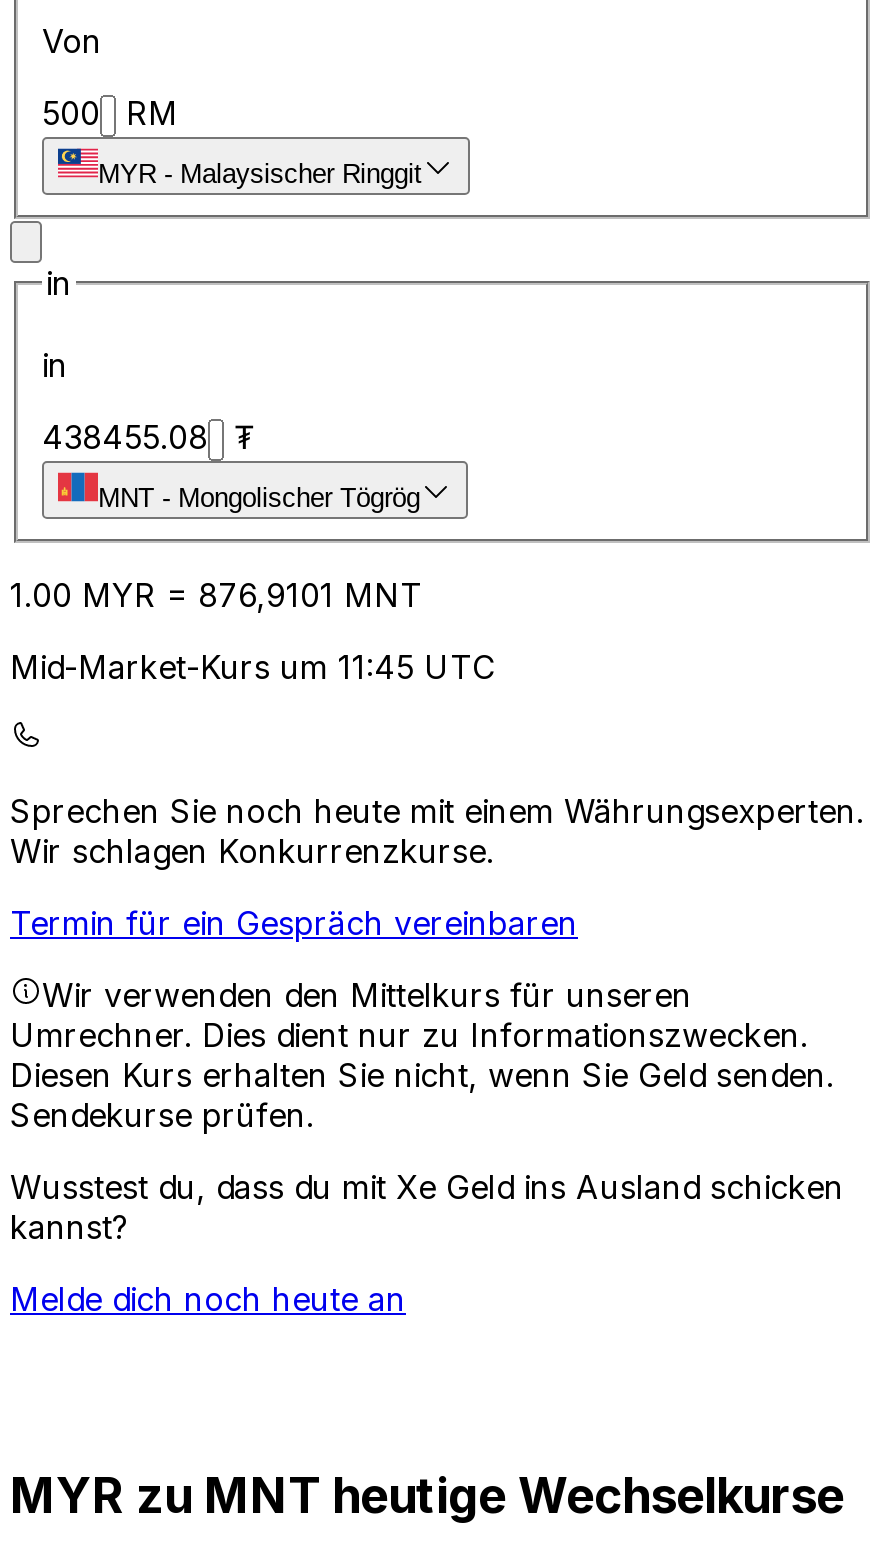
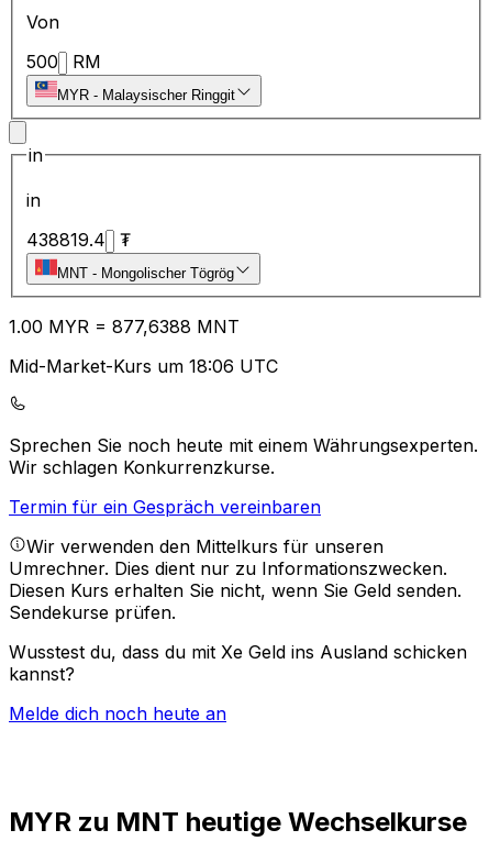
- 438455.08 ₮
+ 438819.4 ₮

- 1.00 MYR = 876,9101 MNT
+ 1.00 MYR = 877,6388 MNT

- Mid-Market-Kurs um 11:45 UTC
+ Mid-Market-Kurs um 18:06 UTC
